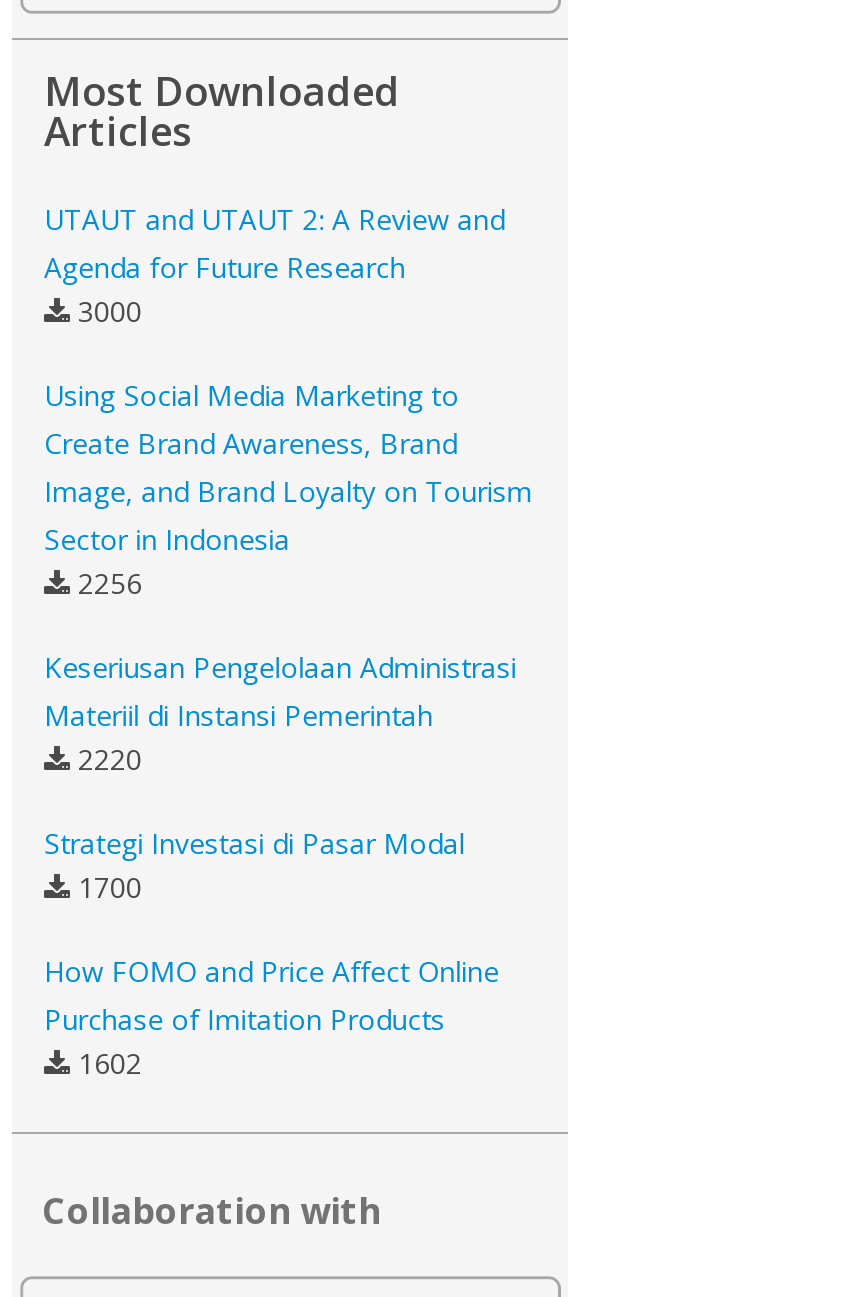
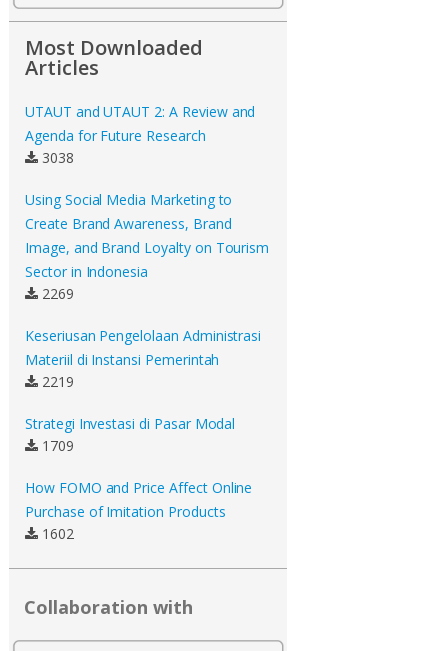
- 3000
+ 3038

- 2256
+ 2269

- 2220
+ 2219

- 1700
+ 1709
